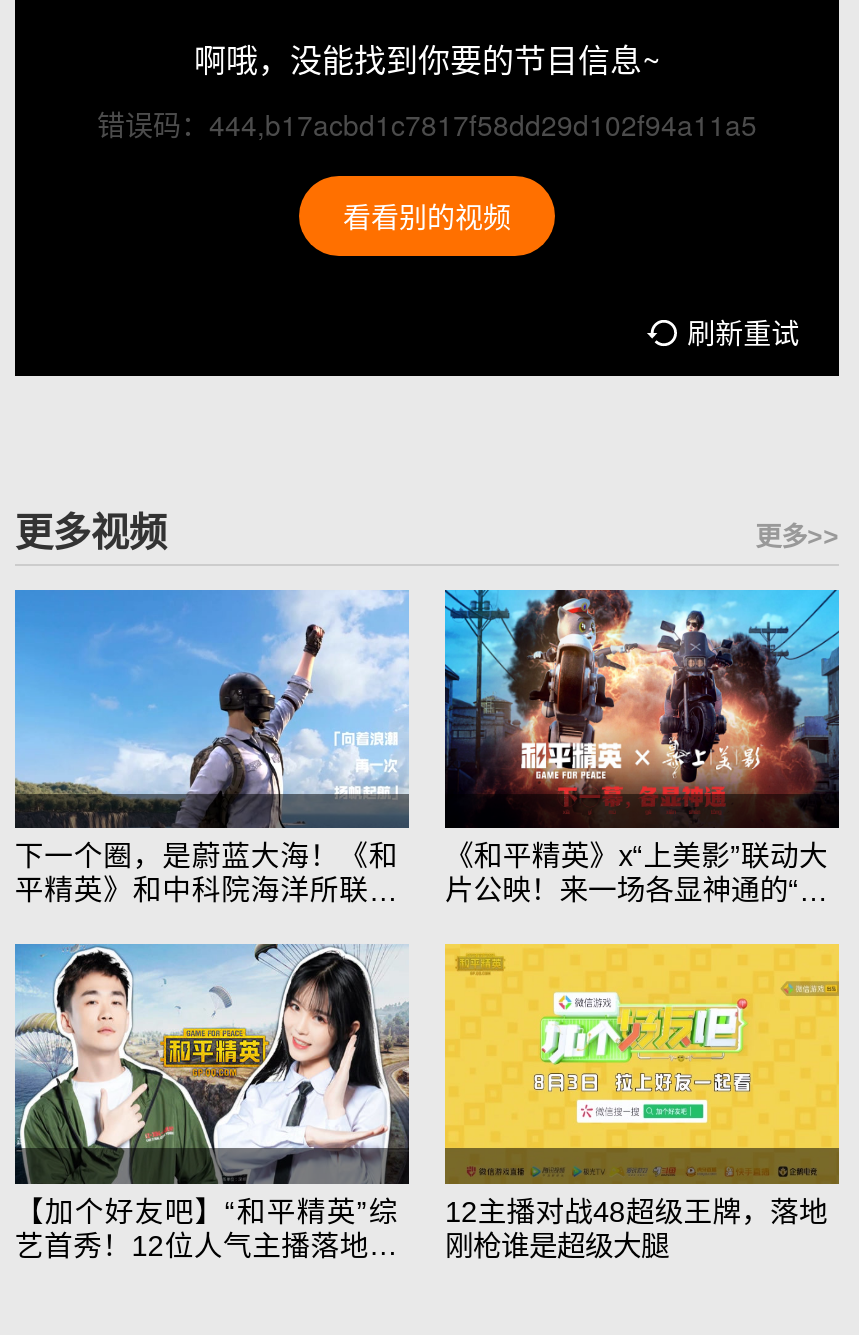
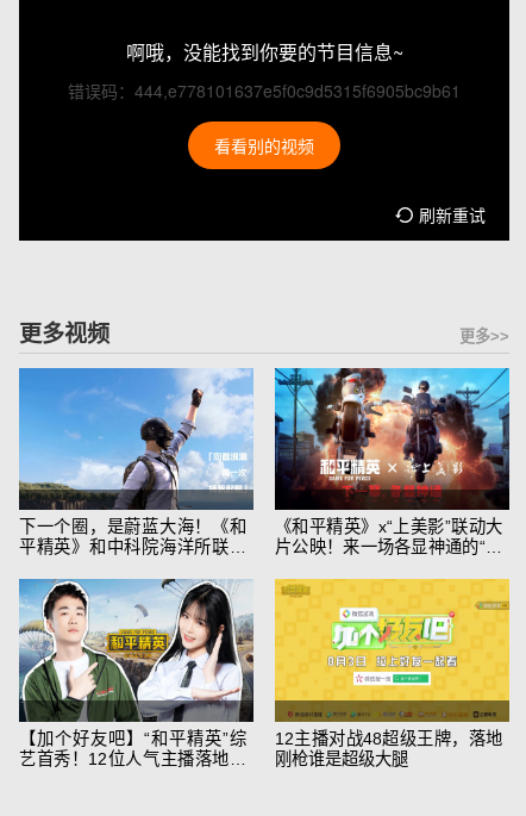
- 错误码：444,b17acbd1c7817f58dd29d102f94a11a5
+ 错误码：444,e778101637e5f0c9d5315f6905bc9b61
